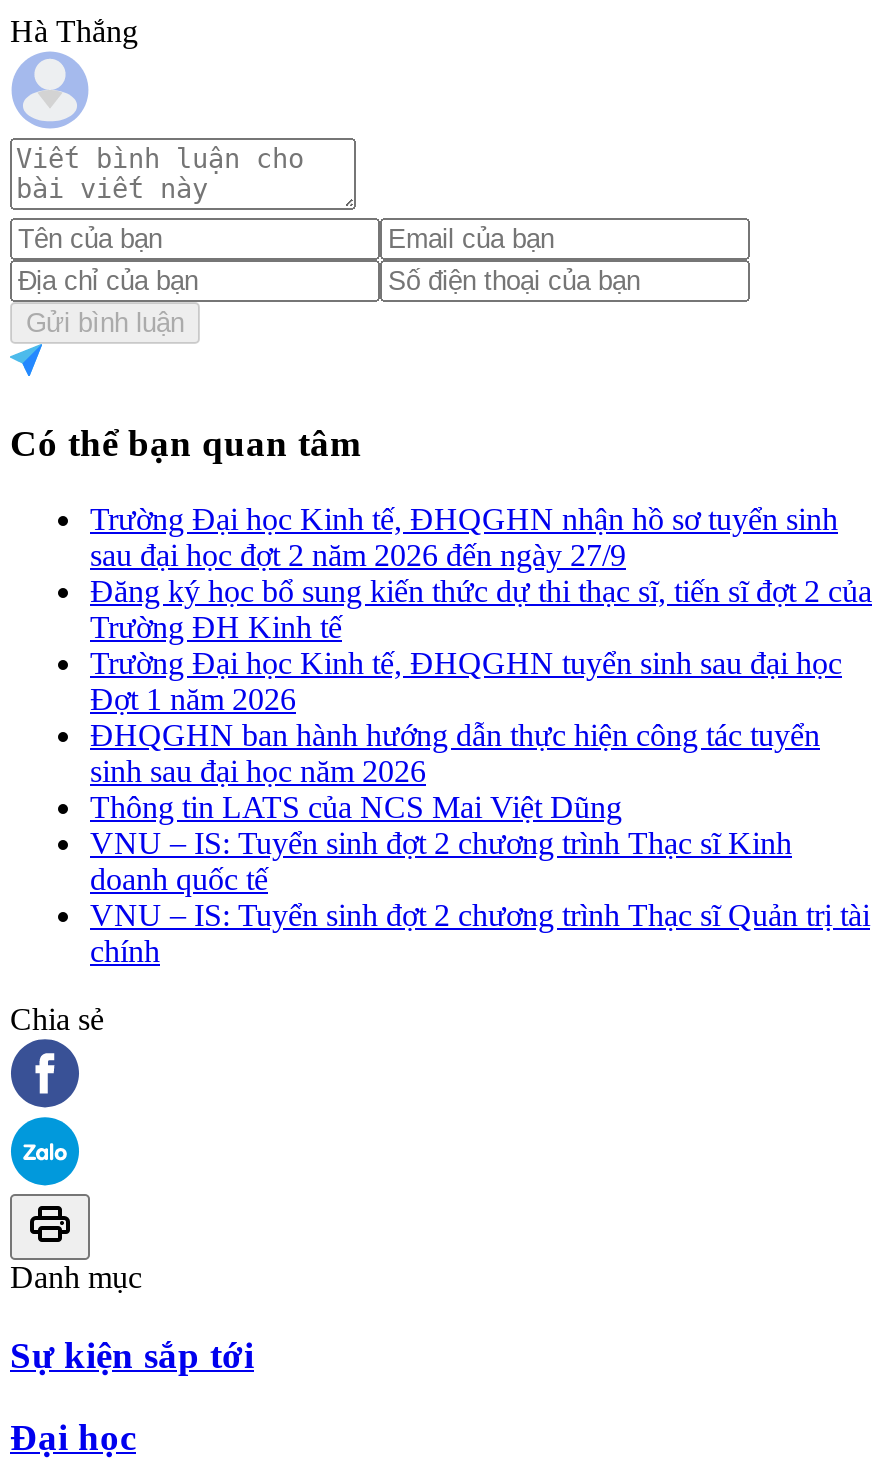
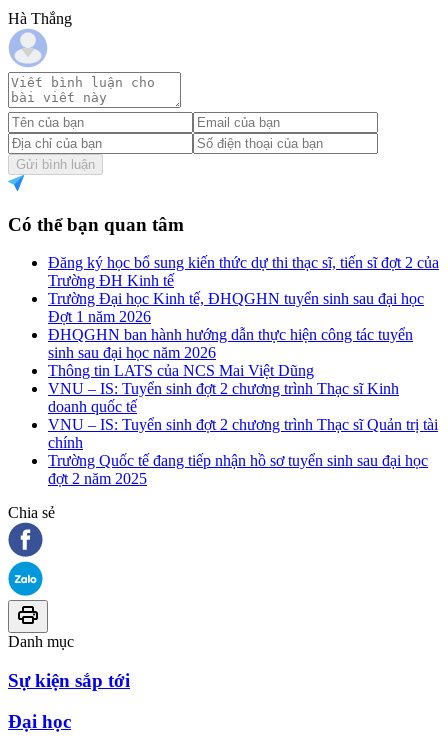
- Trường Đại học Kinh tế, ĐHQGHN nhận hồ sơ tuyển sinh
- sau đại học đợt 2 năm 2026 đến ngày 27/9

moved up: Đăng ký học bổ sung kiến thức dự thi thạc sĩ, tiến sĩ đợt 2 của | Trường ĐH Kinh tế | Trường Đại học Kinh tế, ĐHQGHN tuyển sinh sau đại học | ... | VNU – IS: Tuyển sinh đợt 2 chương trình Thạc sĩ Quản trị tài | chính

+ Trường Quốc tế đang tiếp nhận hồ sơ tuyển sinh sau đại học
+ đợt 2 năm 2025
